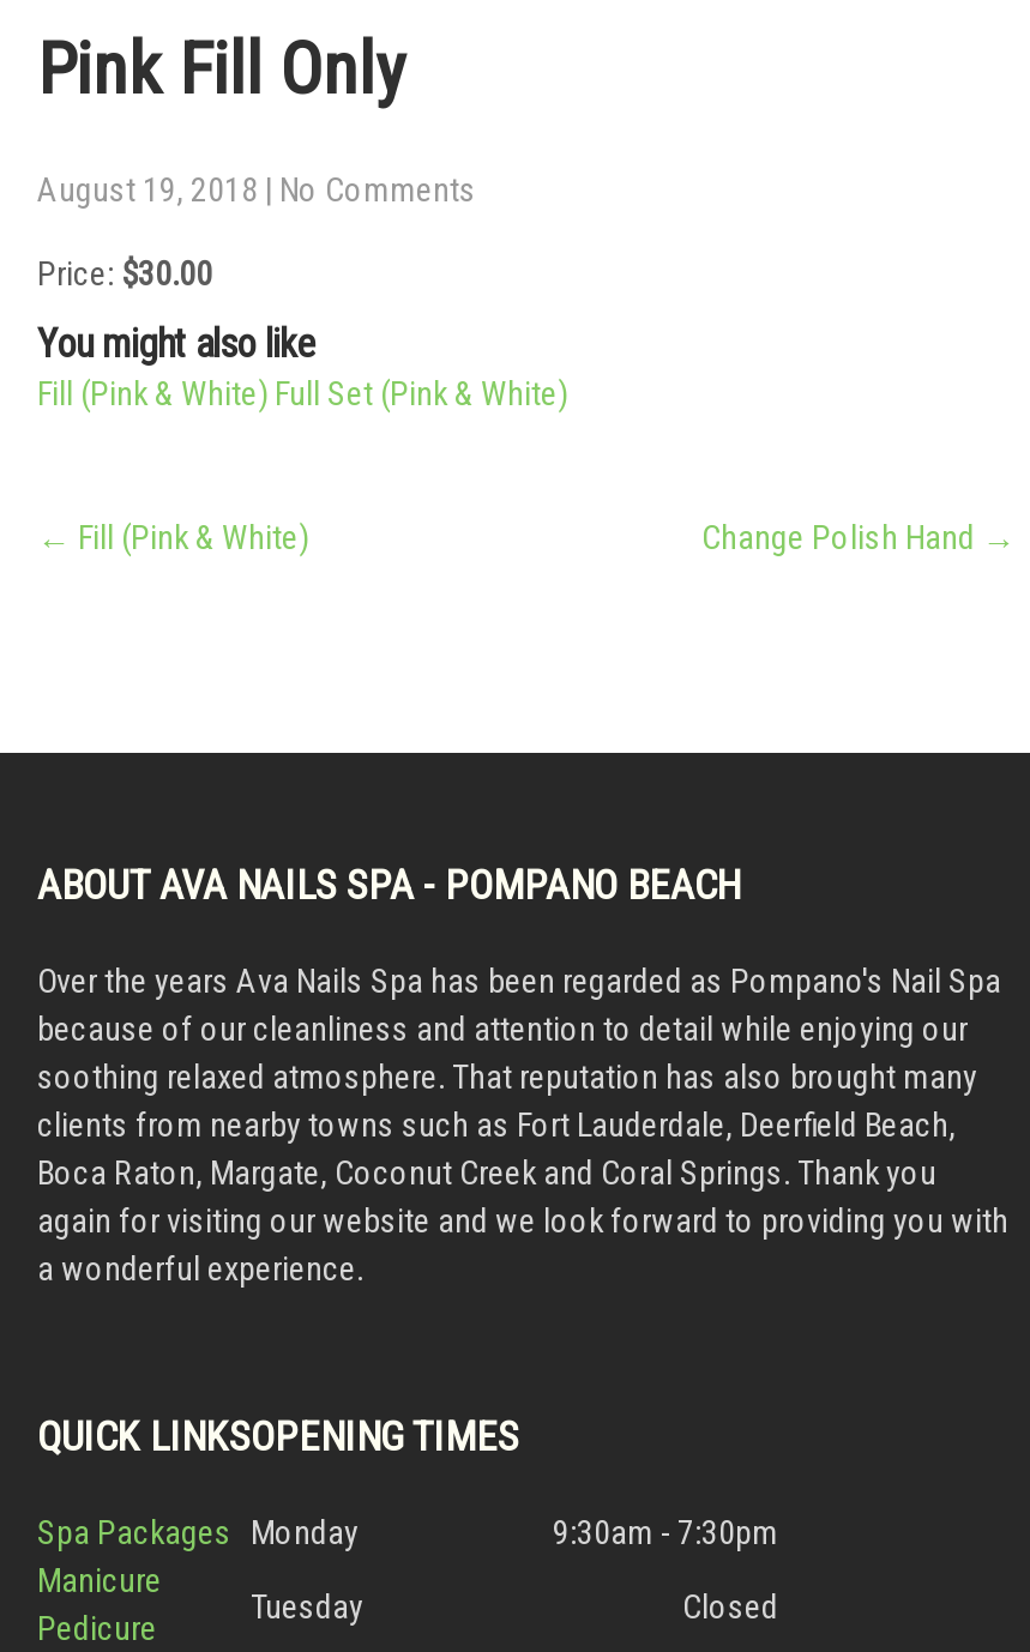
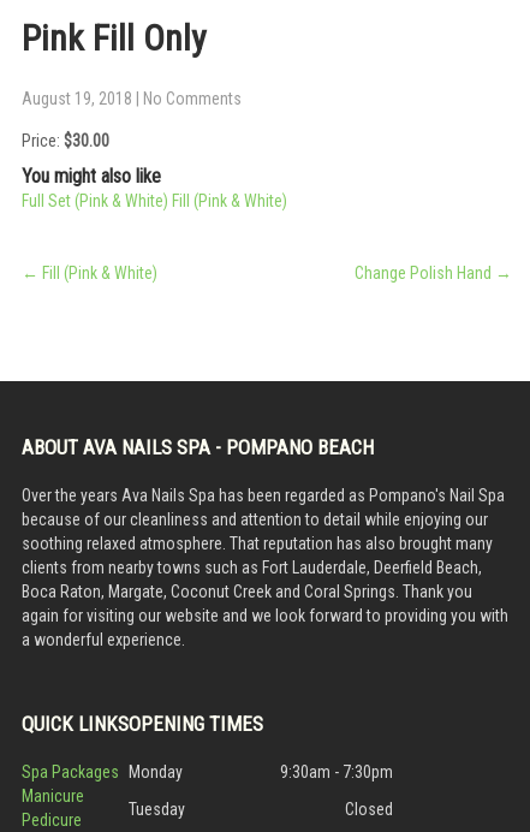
- Fill (Pink & White) Full Set (Pink & White)
+ Full Set (Pink & White) Fill (Pink & White)
